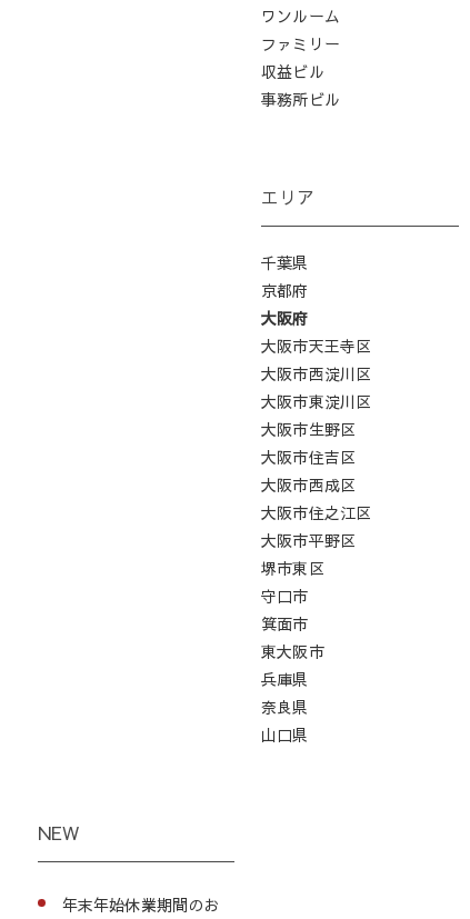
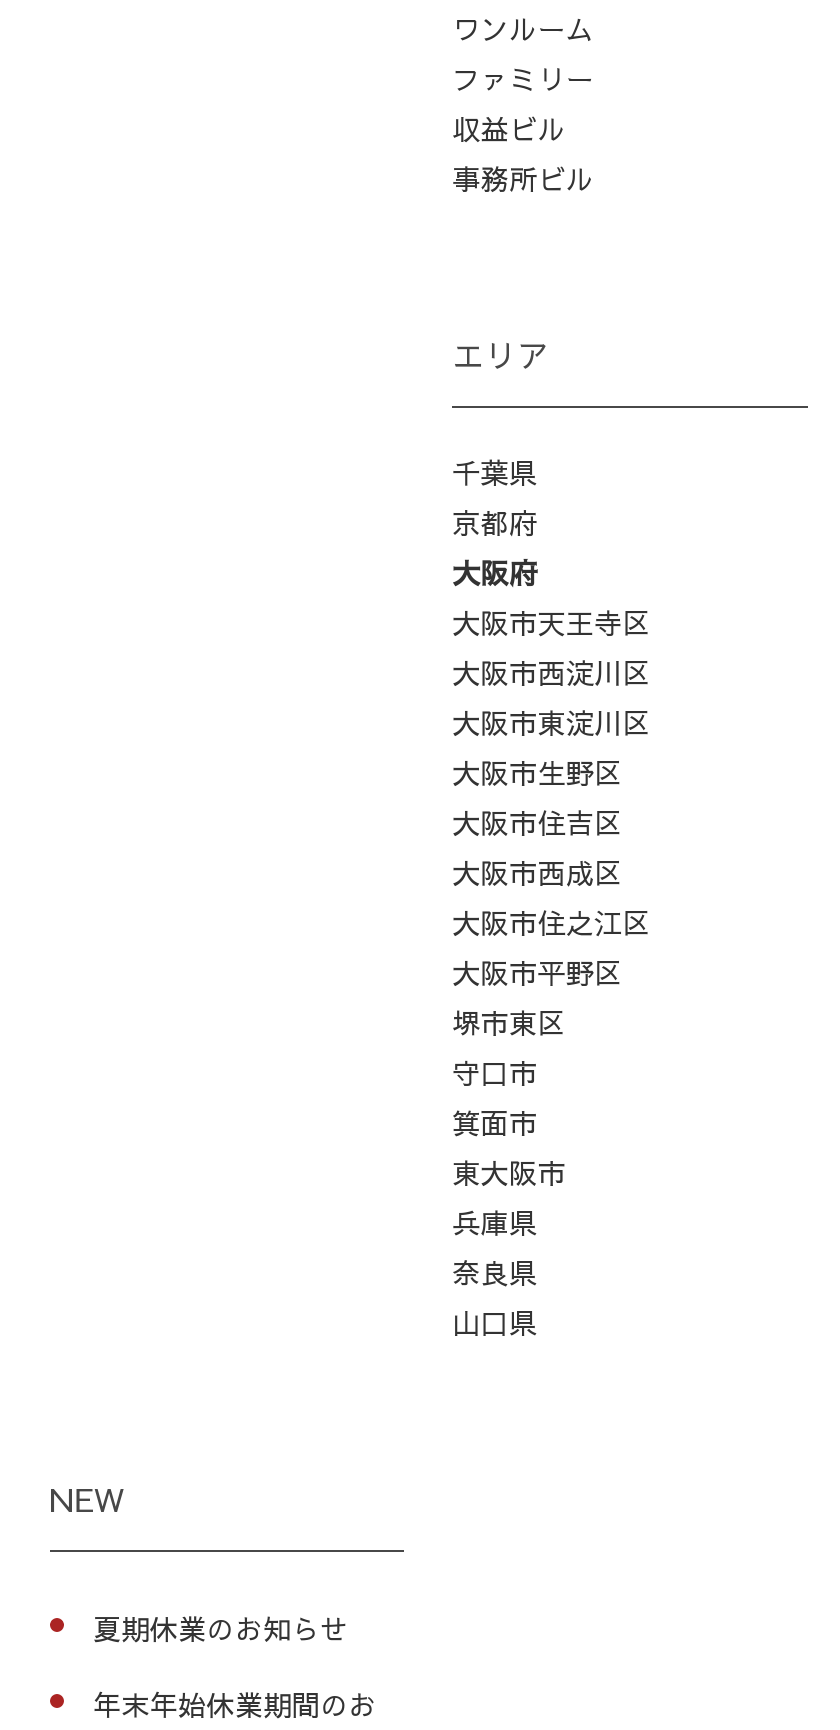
+ 夏期休業のお知らせ
